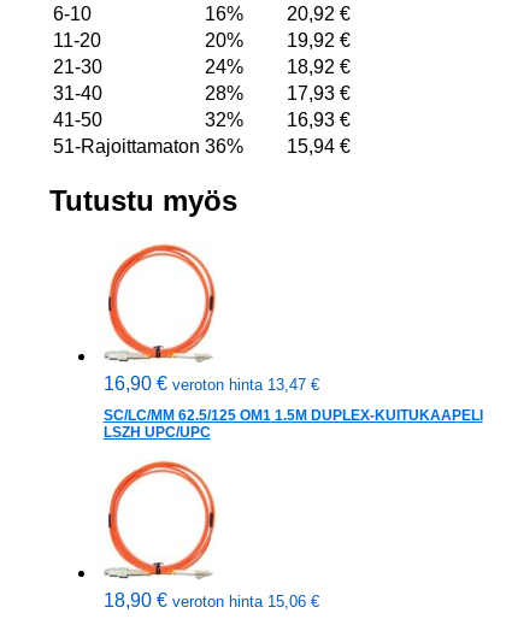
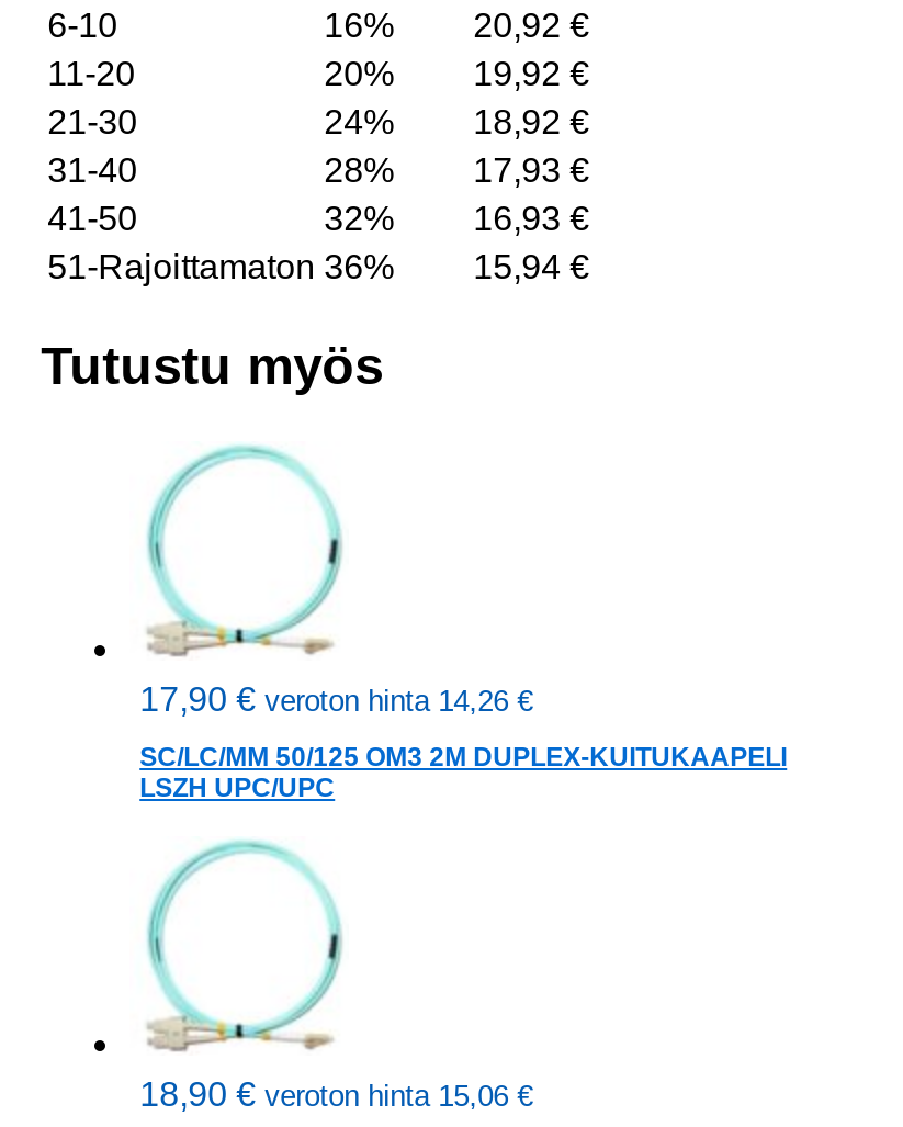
- [image]
- 16,90 € veroton hinta 13,47 €
+ [image]
+ 17,90 € veroton hinta 14,26 €

- SC/LC/MM 62.5/125 OM1 1.5M DUPLEX-KUITUKAAPELI
+ SC/LC/MM 50/125 OM3 2M DUPLEX-KUITUKAAPELI

- [image]
+ [image]
